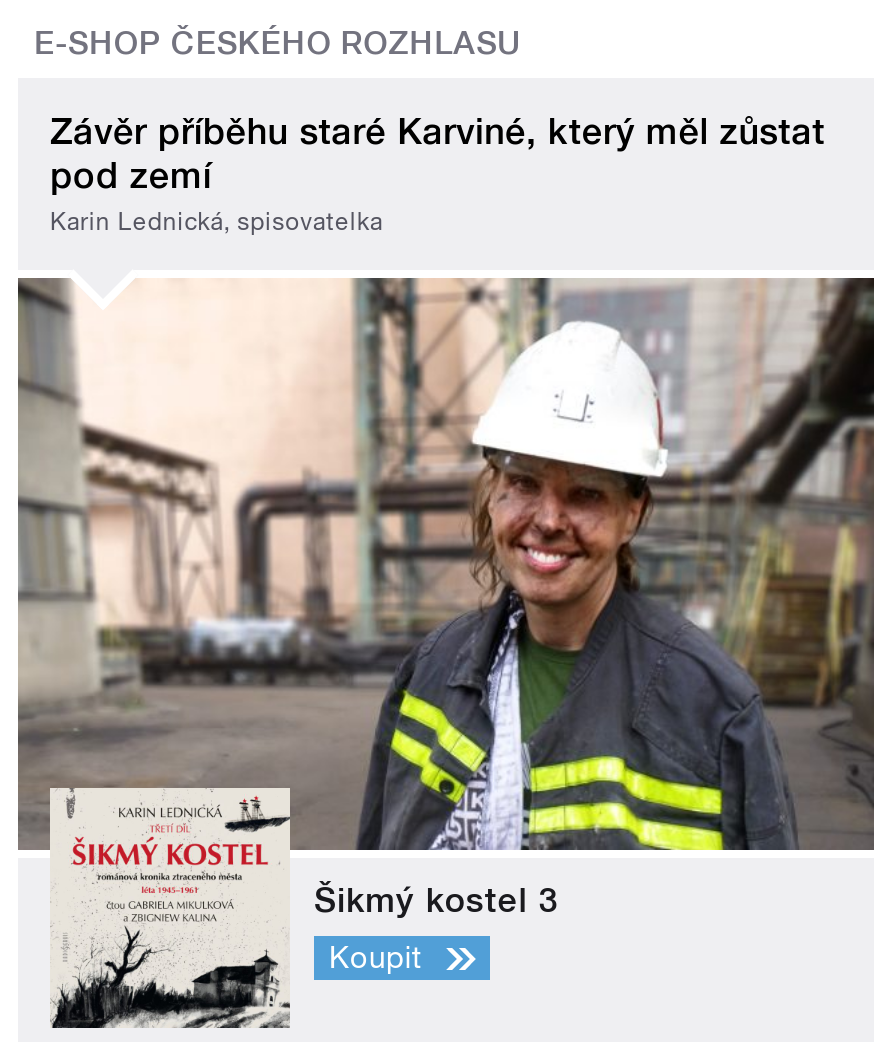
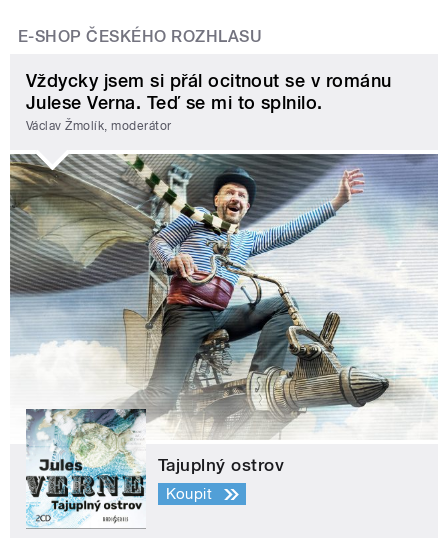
- Závěr příběhu staré Karviné, který měl zůstat
- pod zemí
- Karin Lednická, spisovatelka
+ Vždycky jsem si přál ocitnout se v románu
+ Julese Verna. Teď se mi to splnilo.
+ Václav Žmolík, moderátor

- [image]
- Šikmý kostel 3
+ [image]
+ Tajuplný ostrov
